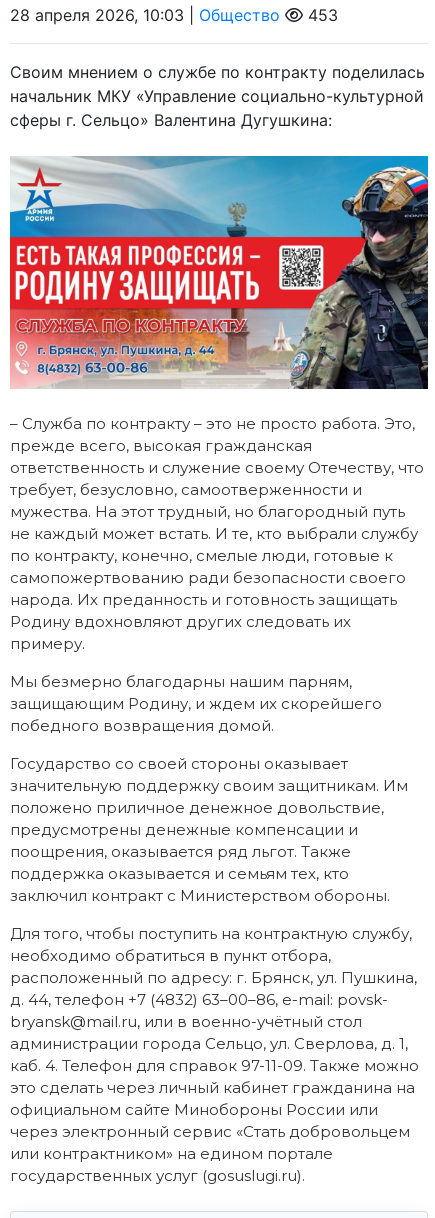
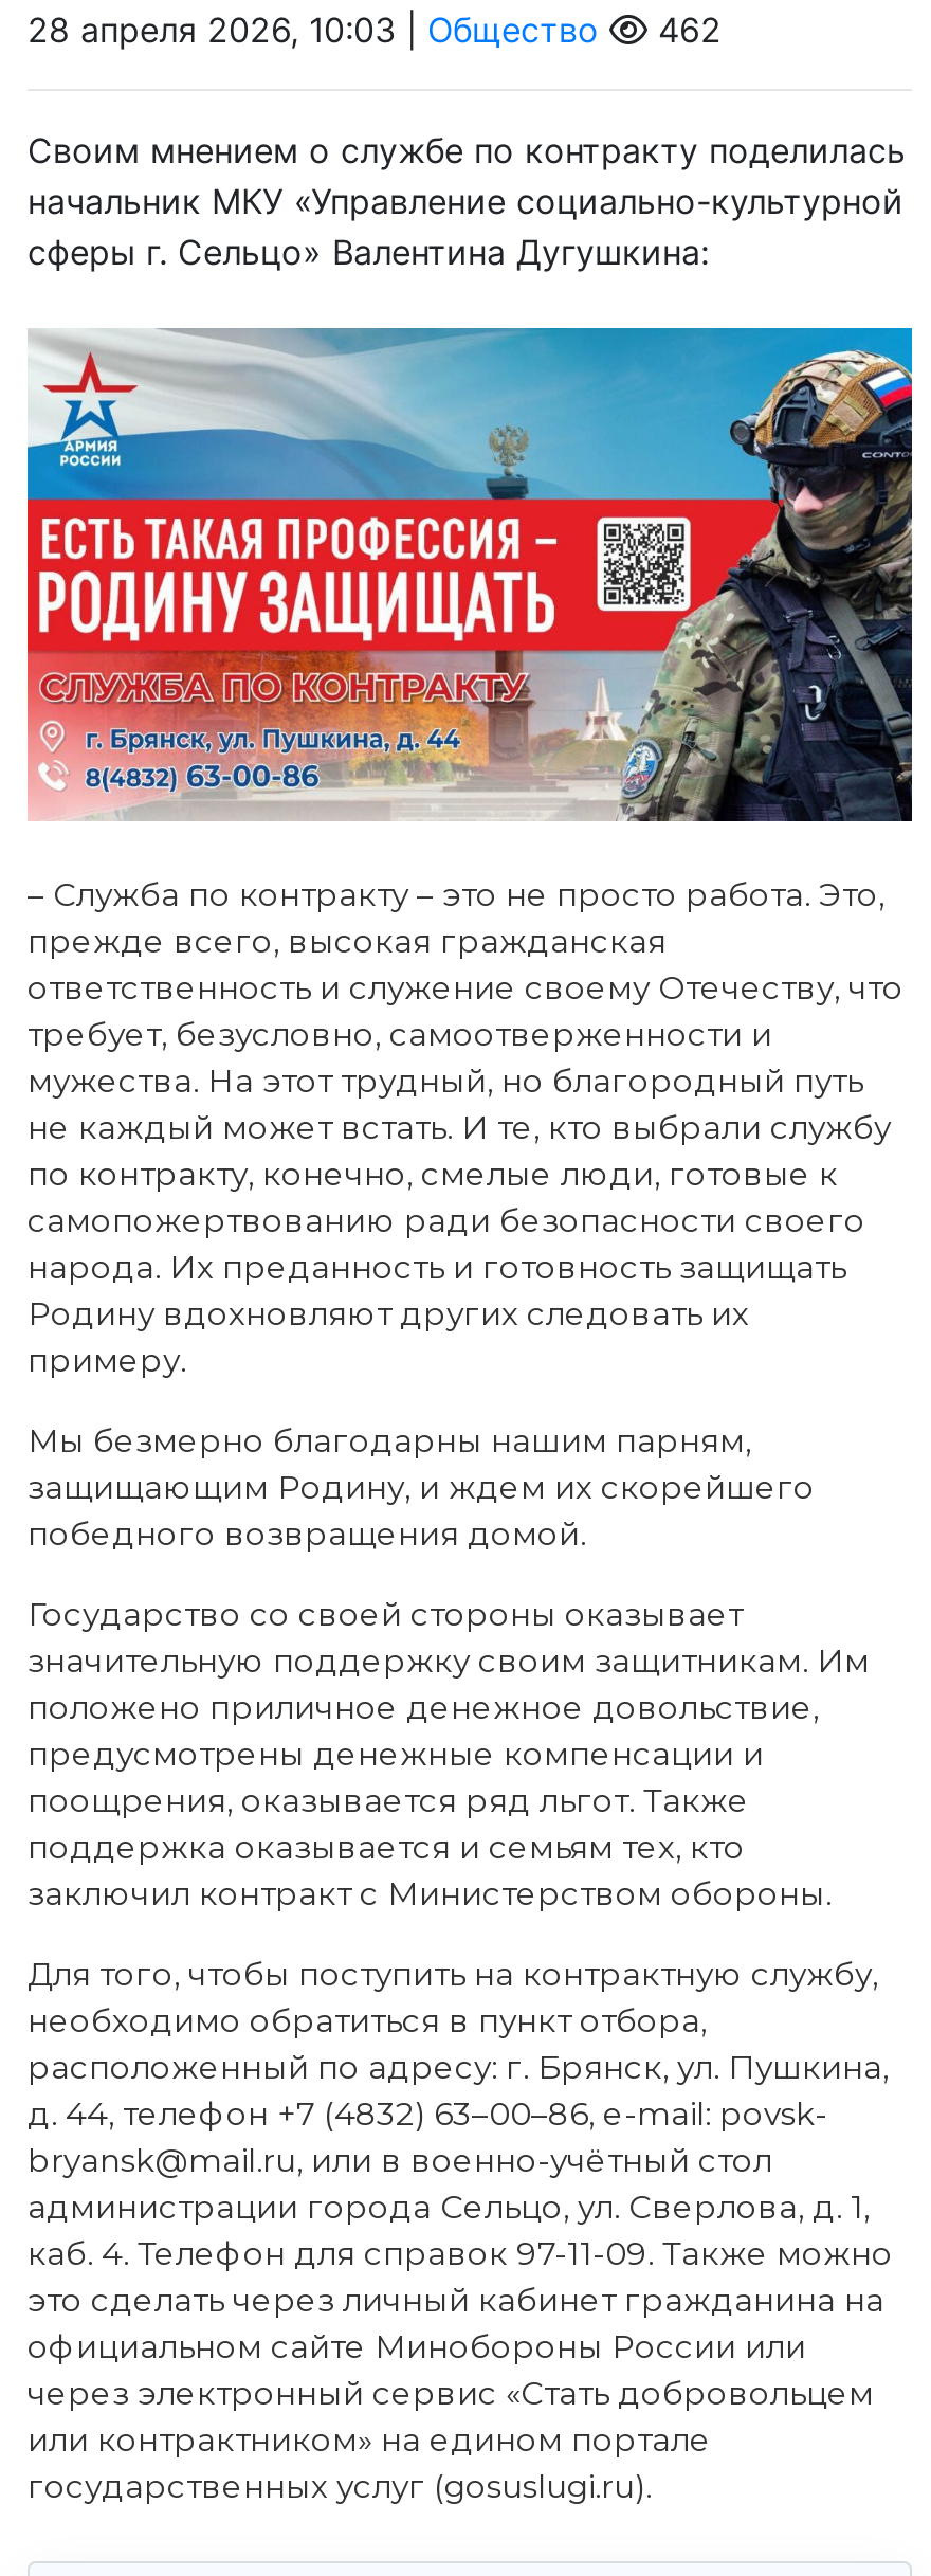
- 453
+ 462
